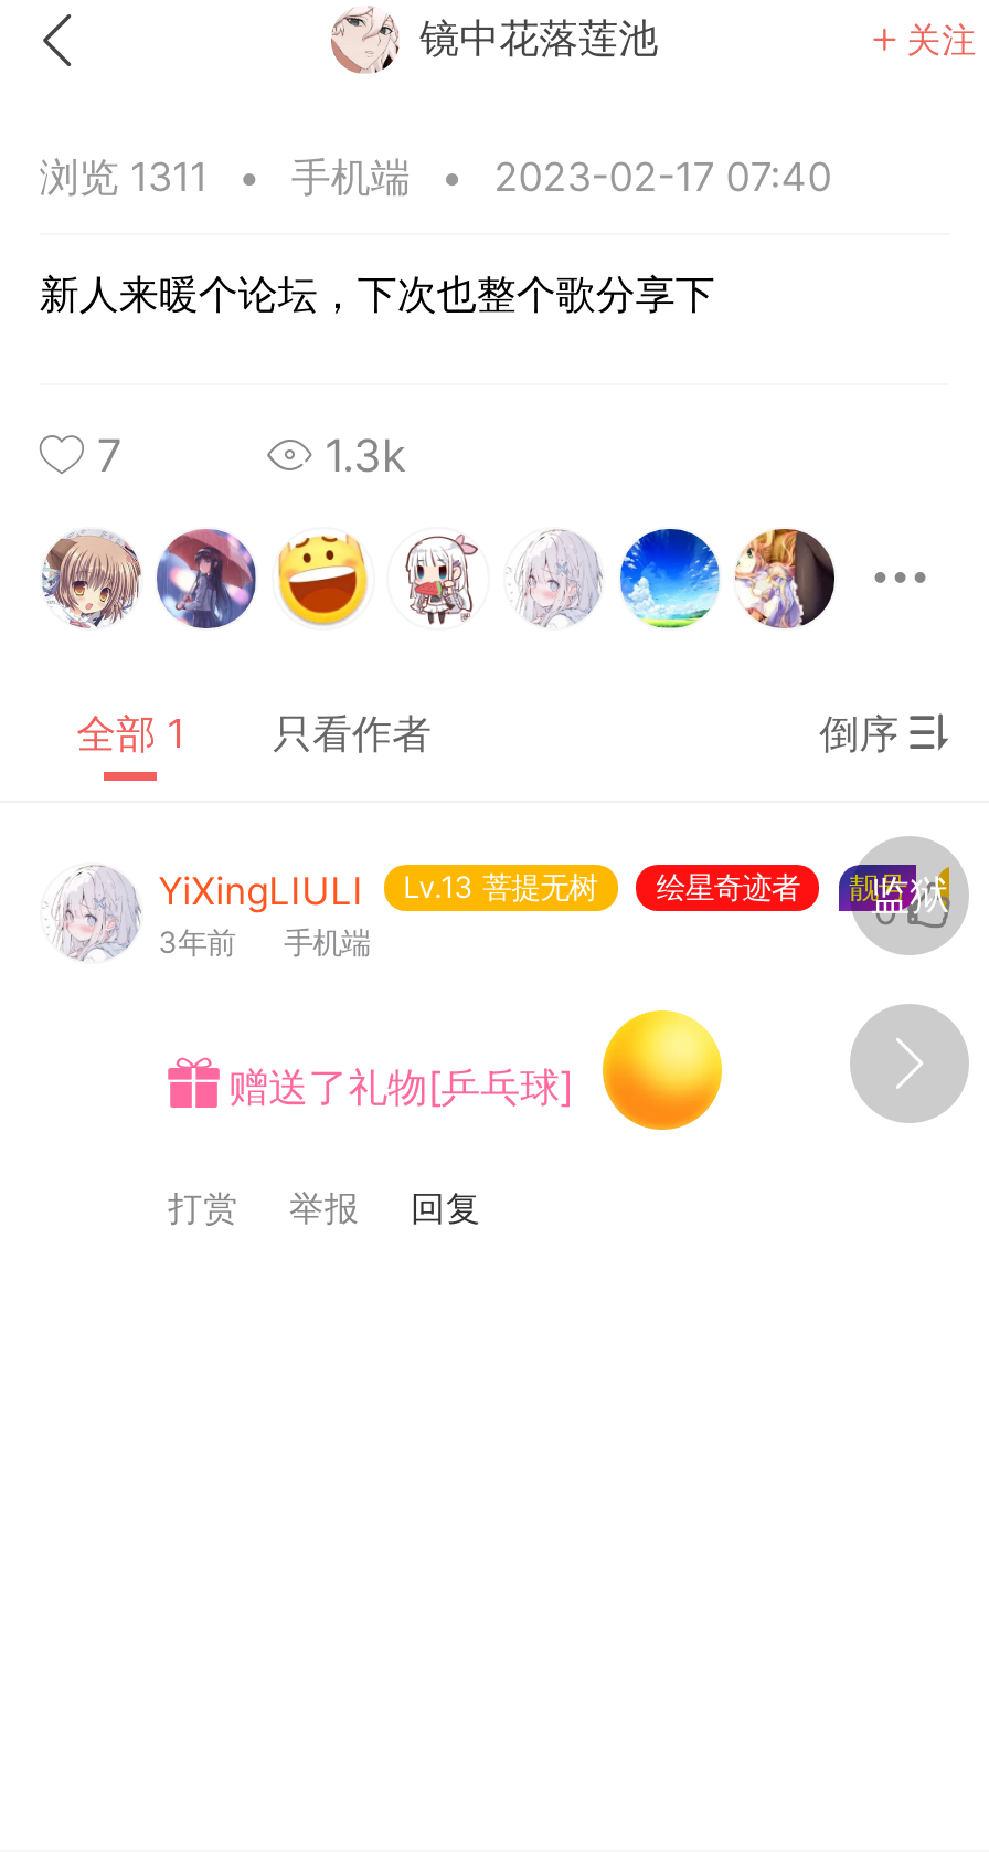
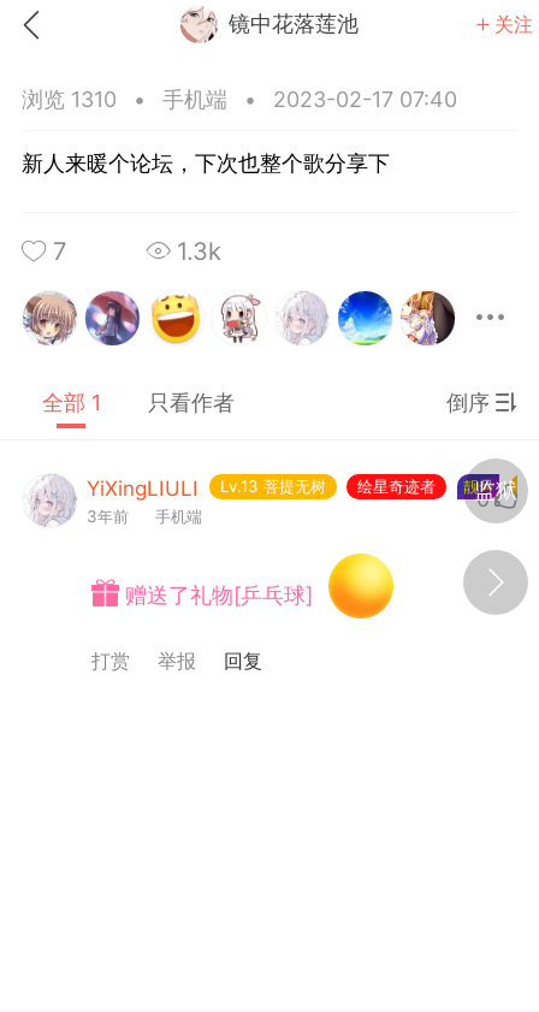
- 浏览 1311
+ 浏览 1310
